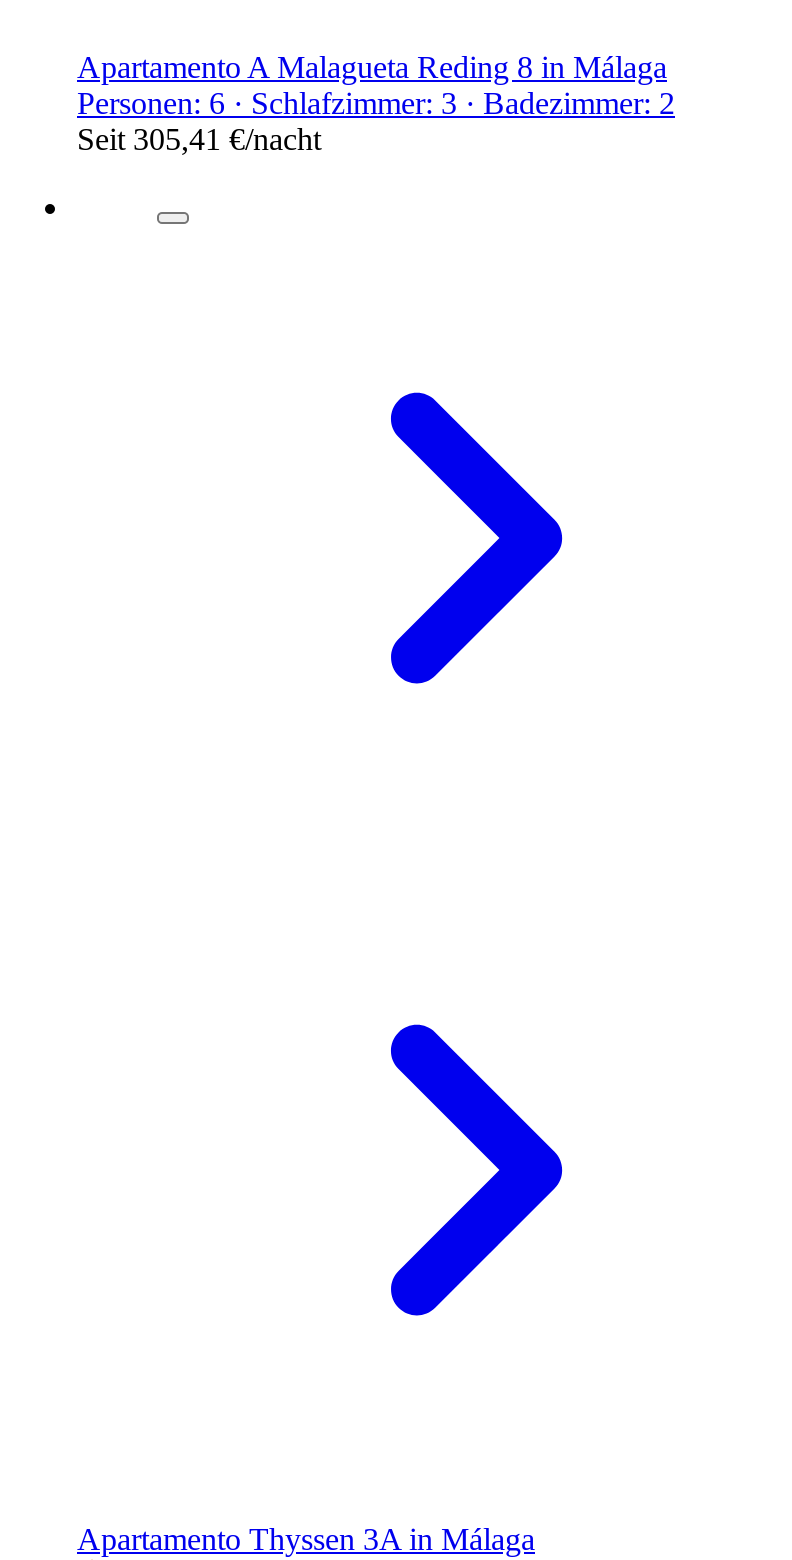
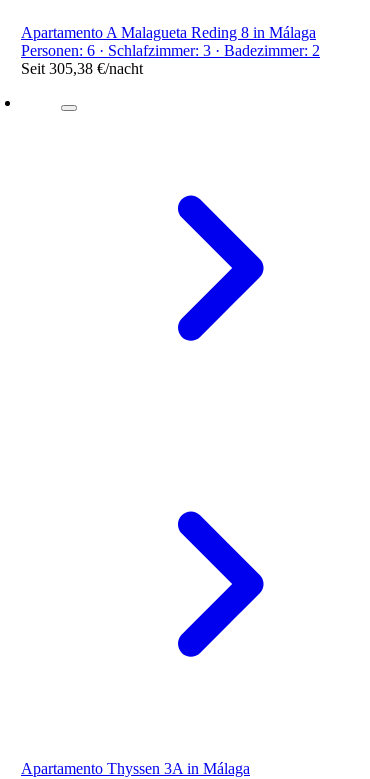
- Seit 305,41 €/nacht
+ Seit 305,38 €/nacht
